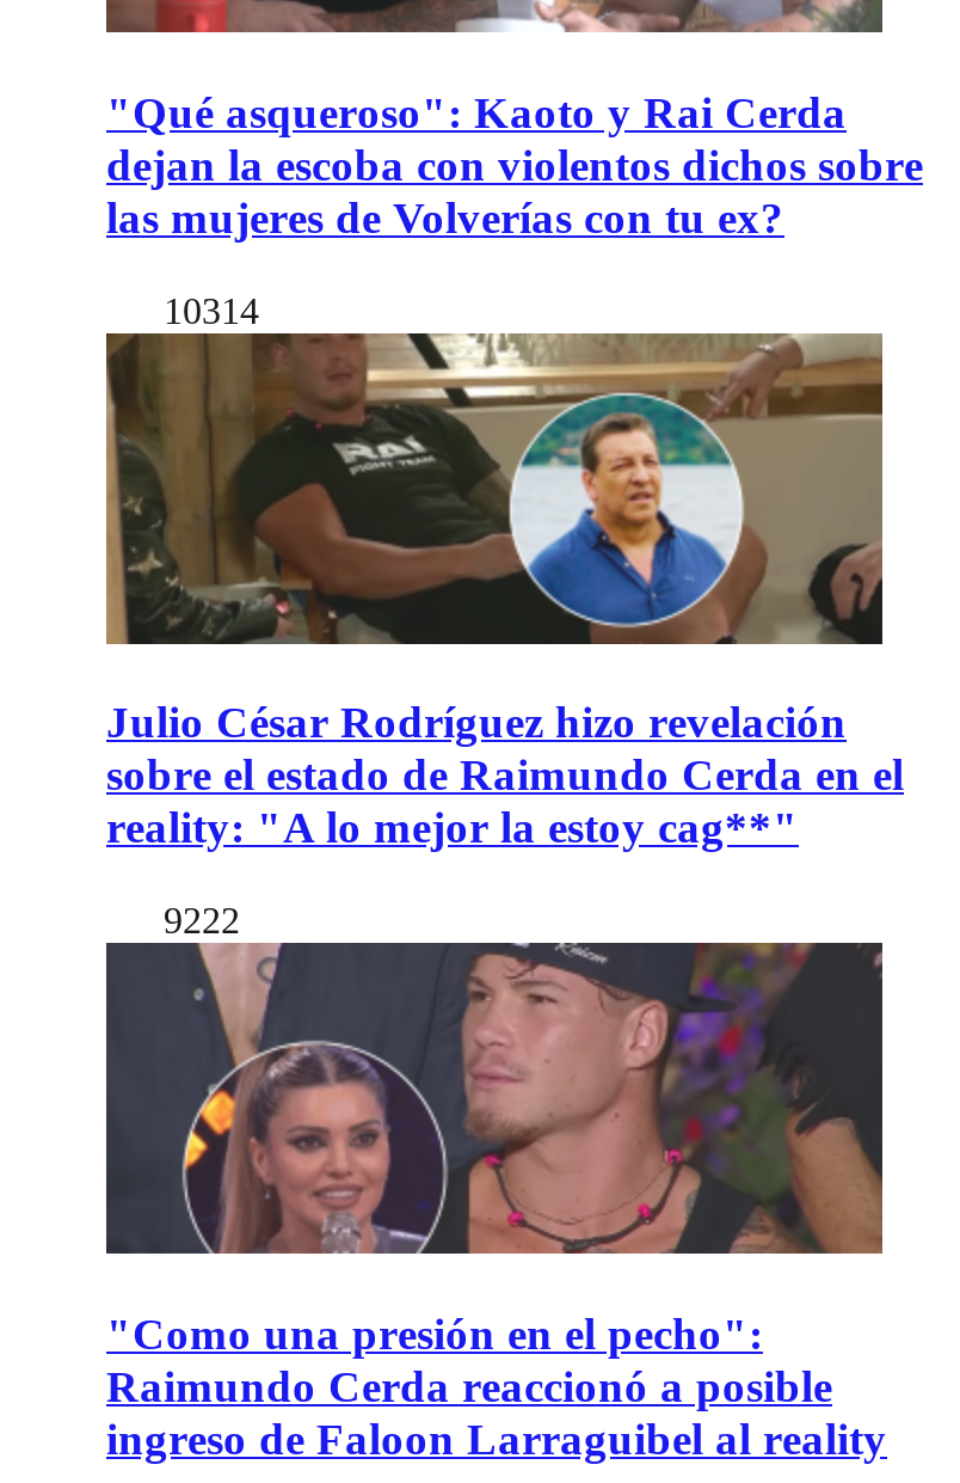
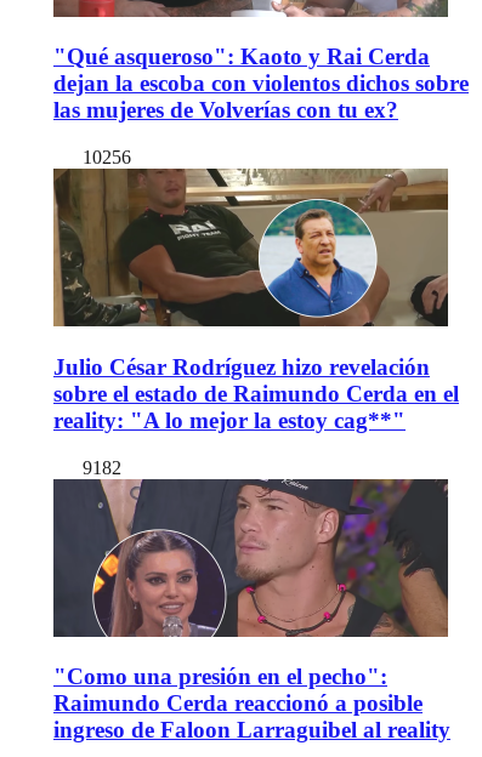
- 10314
+ 10256

- 9222
+ 9182
